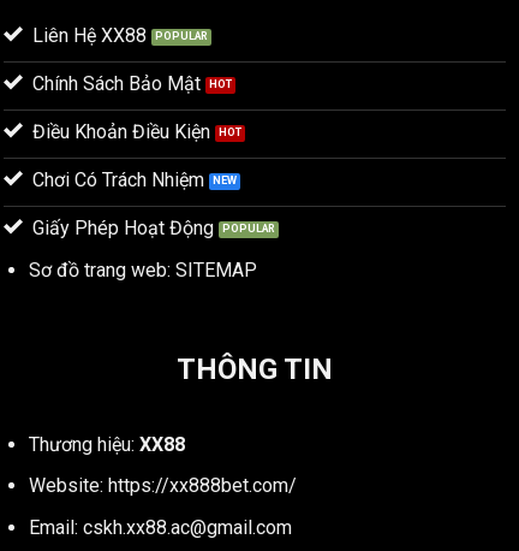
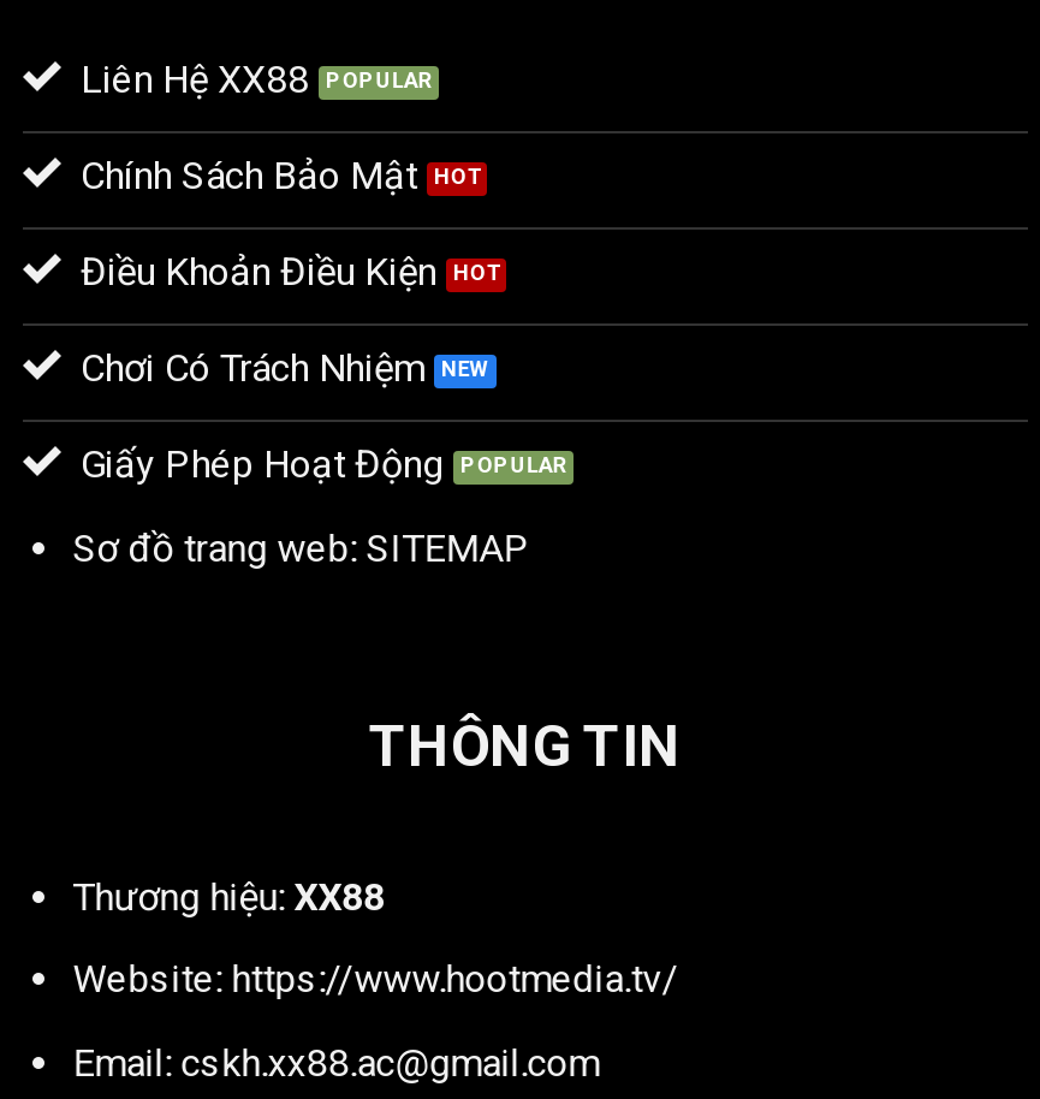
- Website: https://xx888bet.com/
+ Website: https://www.hootmedia.tv/
